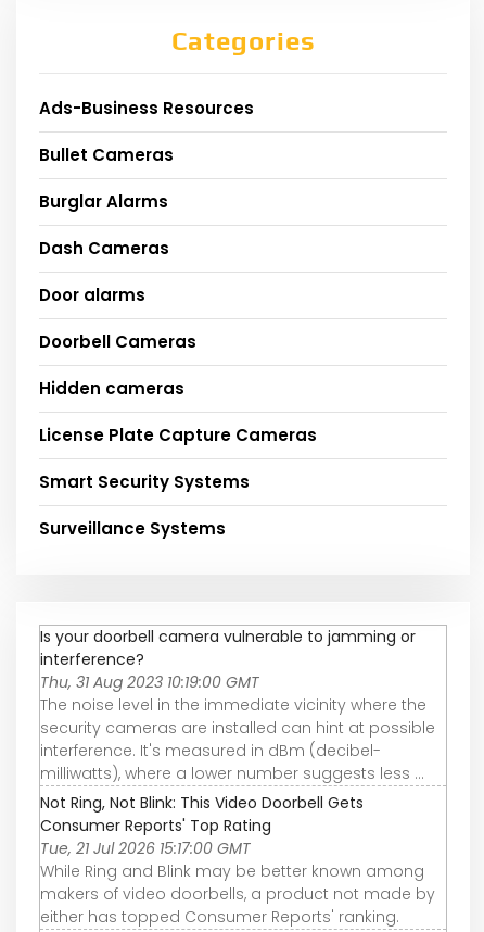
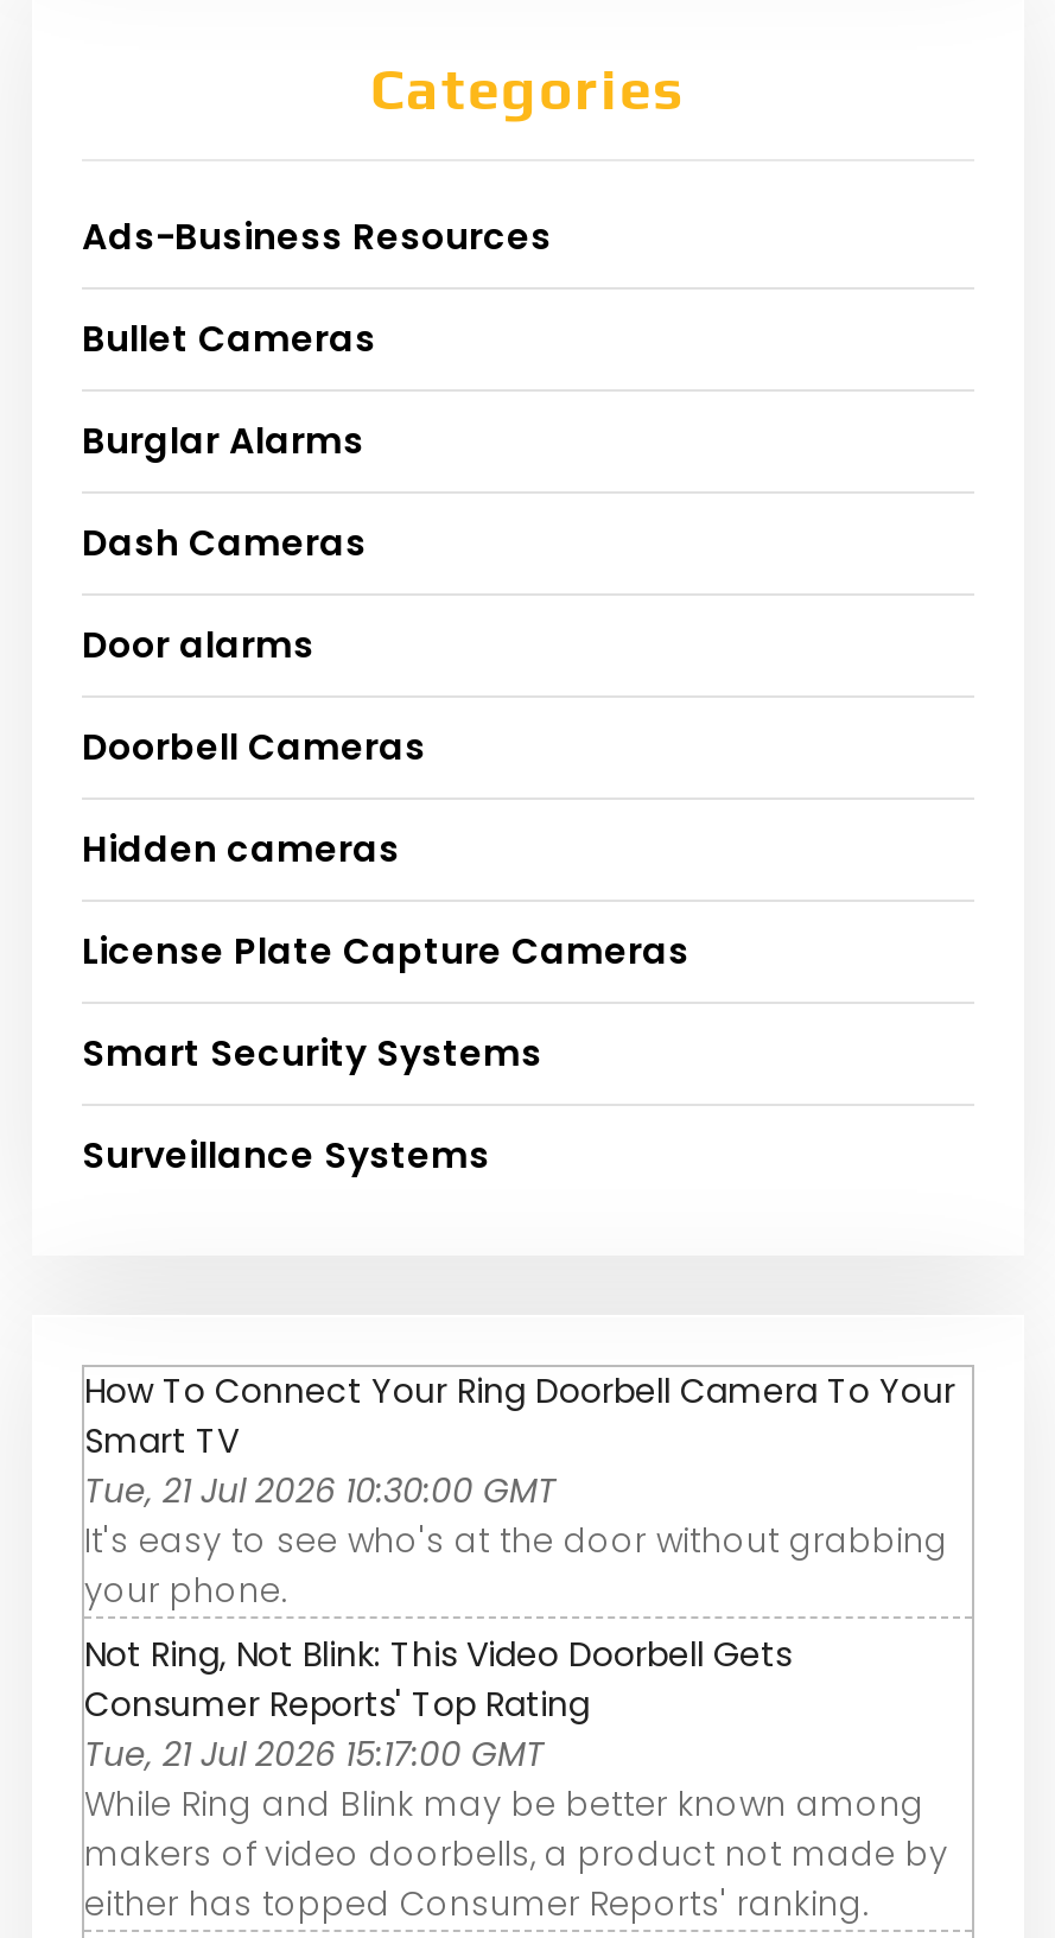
- Is your doorbell camera vulnerable to jamming or
- interference?
- Thu, 31 Aug 2023 10:19:00 GMT
- The noise level in the immediate vicinity where the
- security cameras are installed can hint at possible
- interference. It's measured in dBm (decibel-
- milliwatts), where a lower number suggests less ...
+ How To Connect Your Ring Doorbell Camera To Your
+ Smart TV
+ Tue, 21 Jul 2026 10:30:00 GMT
+ It's easy to see who's at the door without grabbing
+ your phone.
